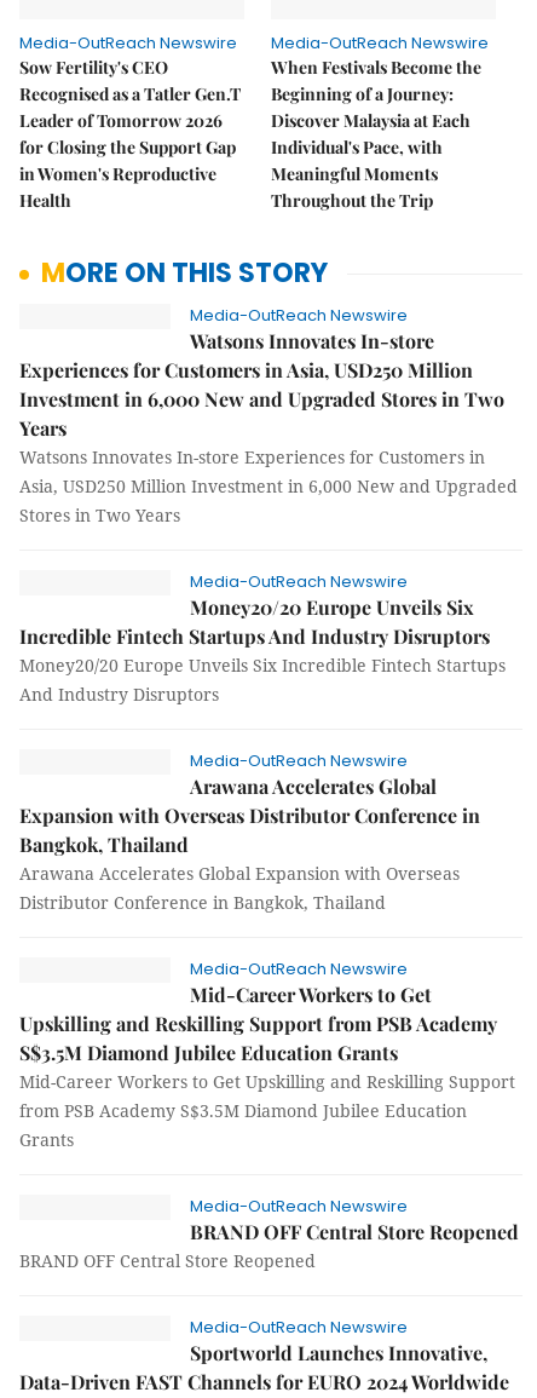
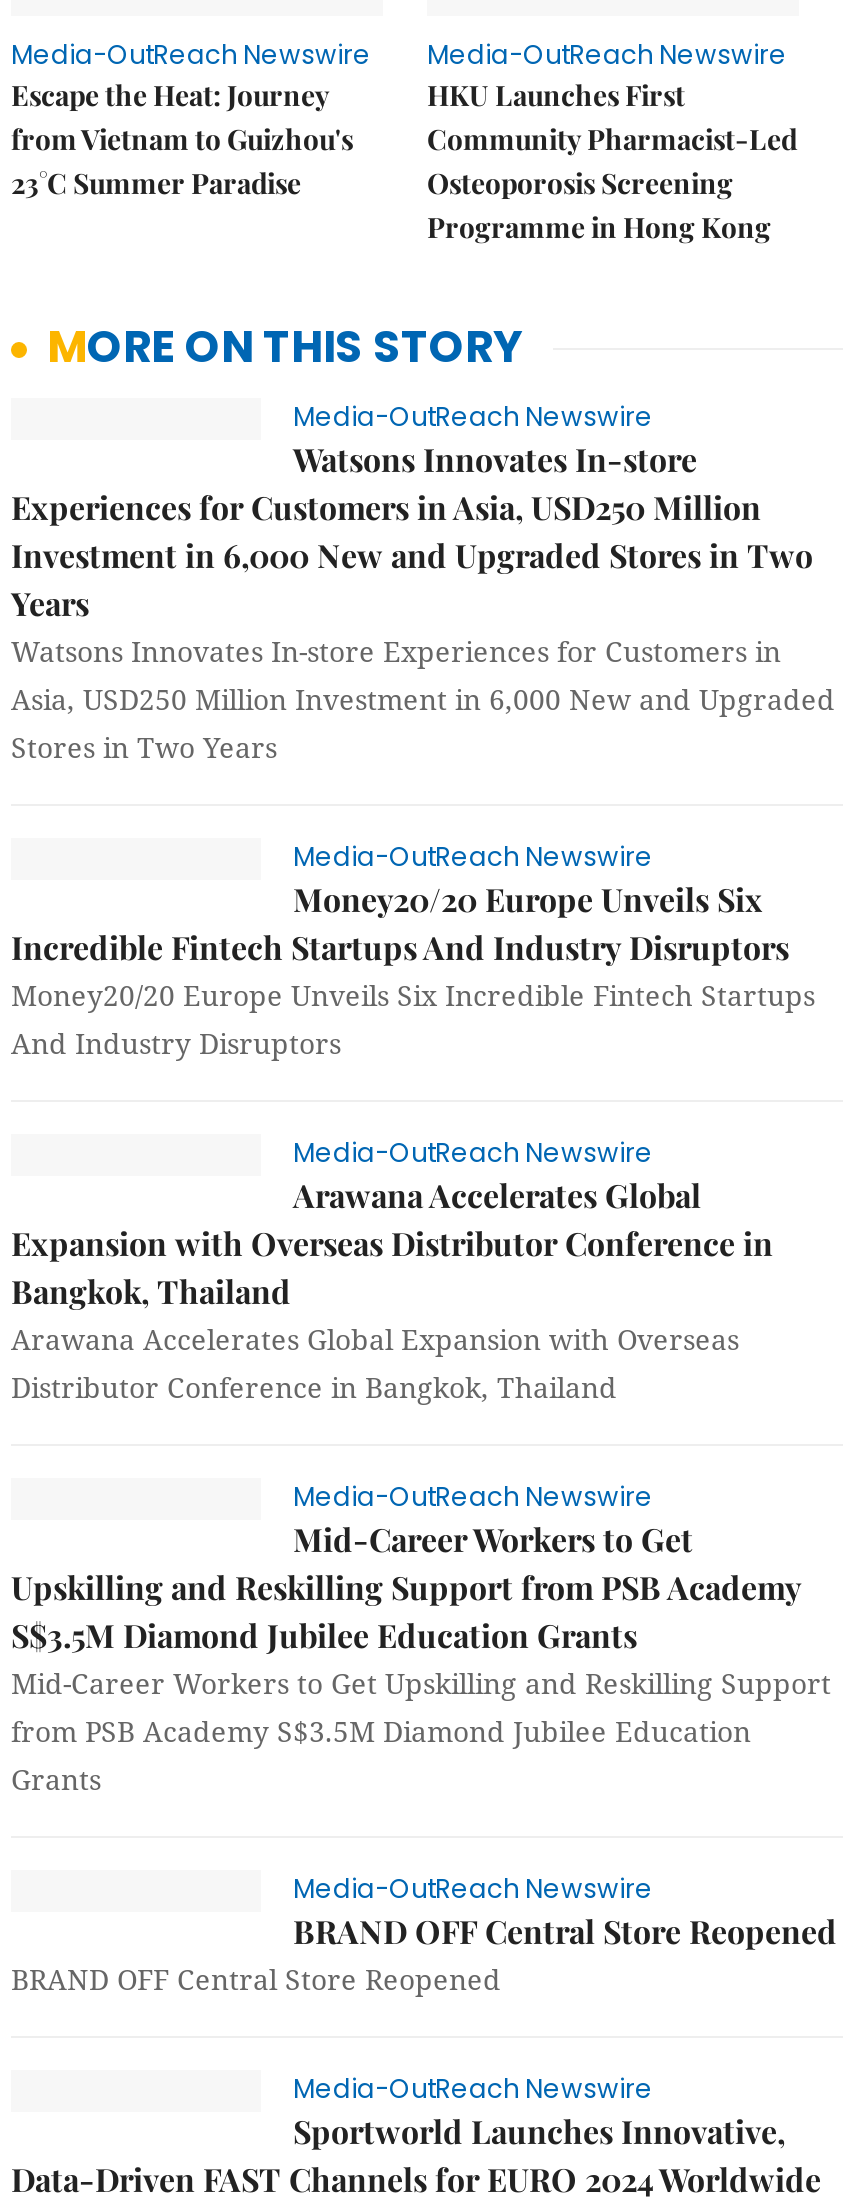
- Sow Fertility's CEO
- Recognised as a Tatler Gen.T
- Leader of Tomorrow 2026
- for Closing the Support Gap
- in Women's Reproductive
- Health
+ Escape the Heat: Journey
+ from Vietnam to Guizhou's
+ 23°C Summer Paradise

- When Festivals Become the
- Beginning of a Journey:
- Discover Malaysia at Each
- Individual's Pace, with
- Meaningful Moments
- Throughout the Trip
+ HKU Launches First
+ Community Pharmacist-Led
+ Osteoporosis Screening
+ Programme in Hong Kong
